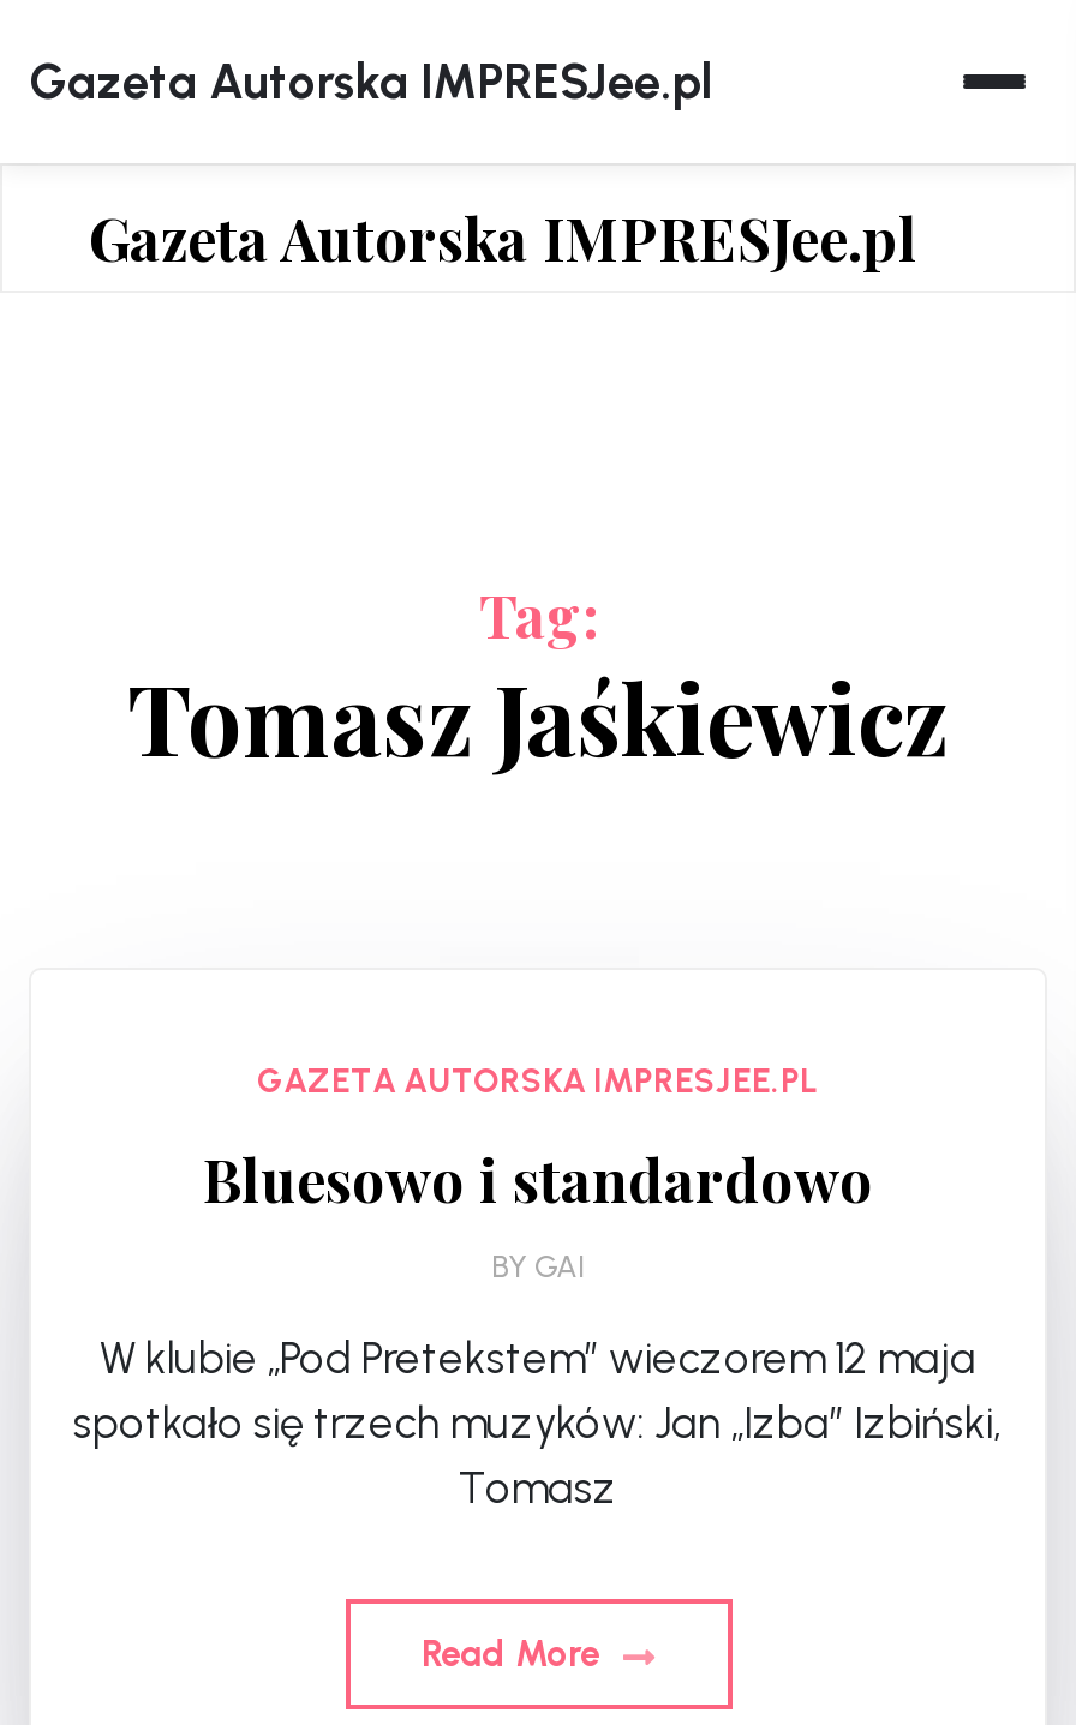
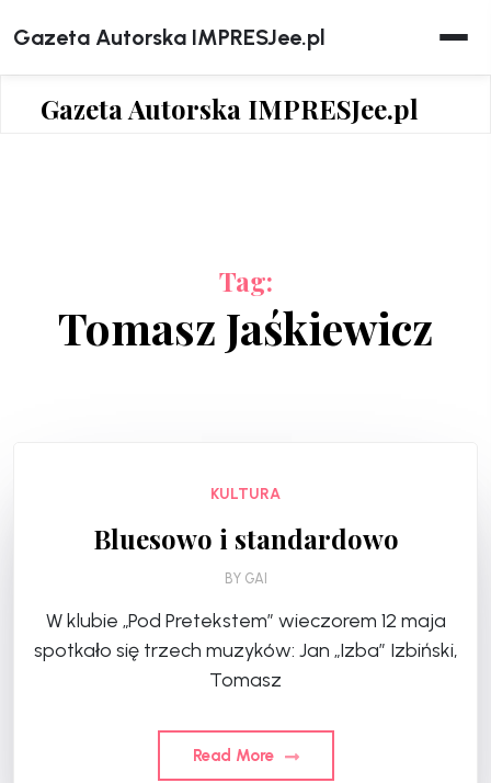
- GAZETA AUTORSKA IMPRESJEE.PL
+ KULTURA
